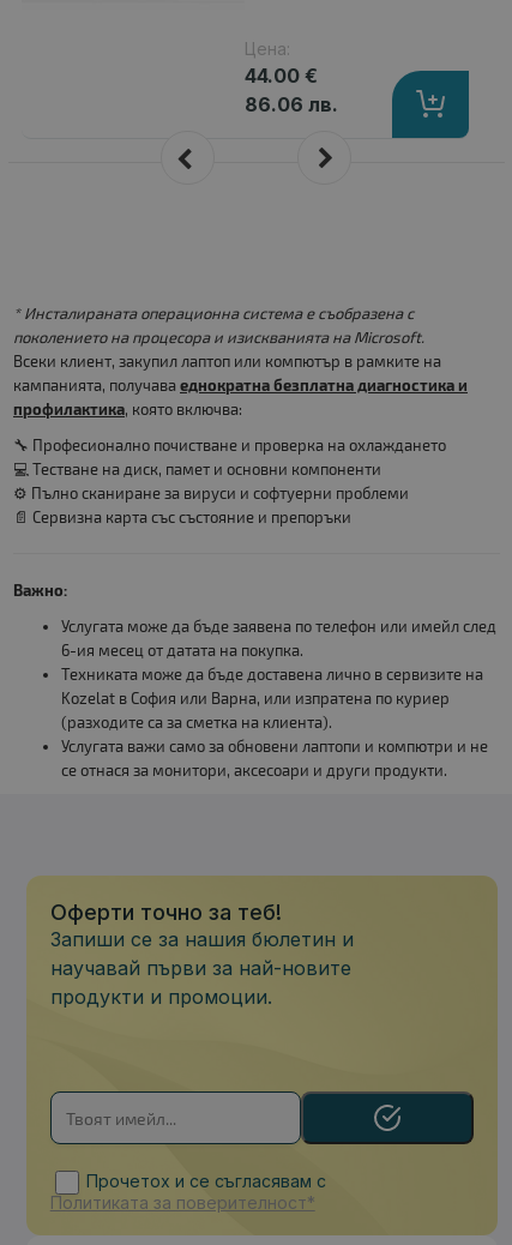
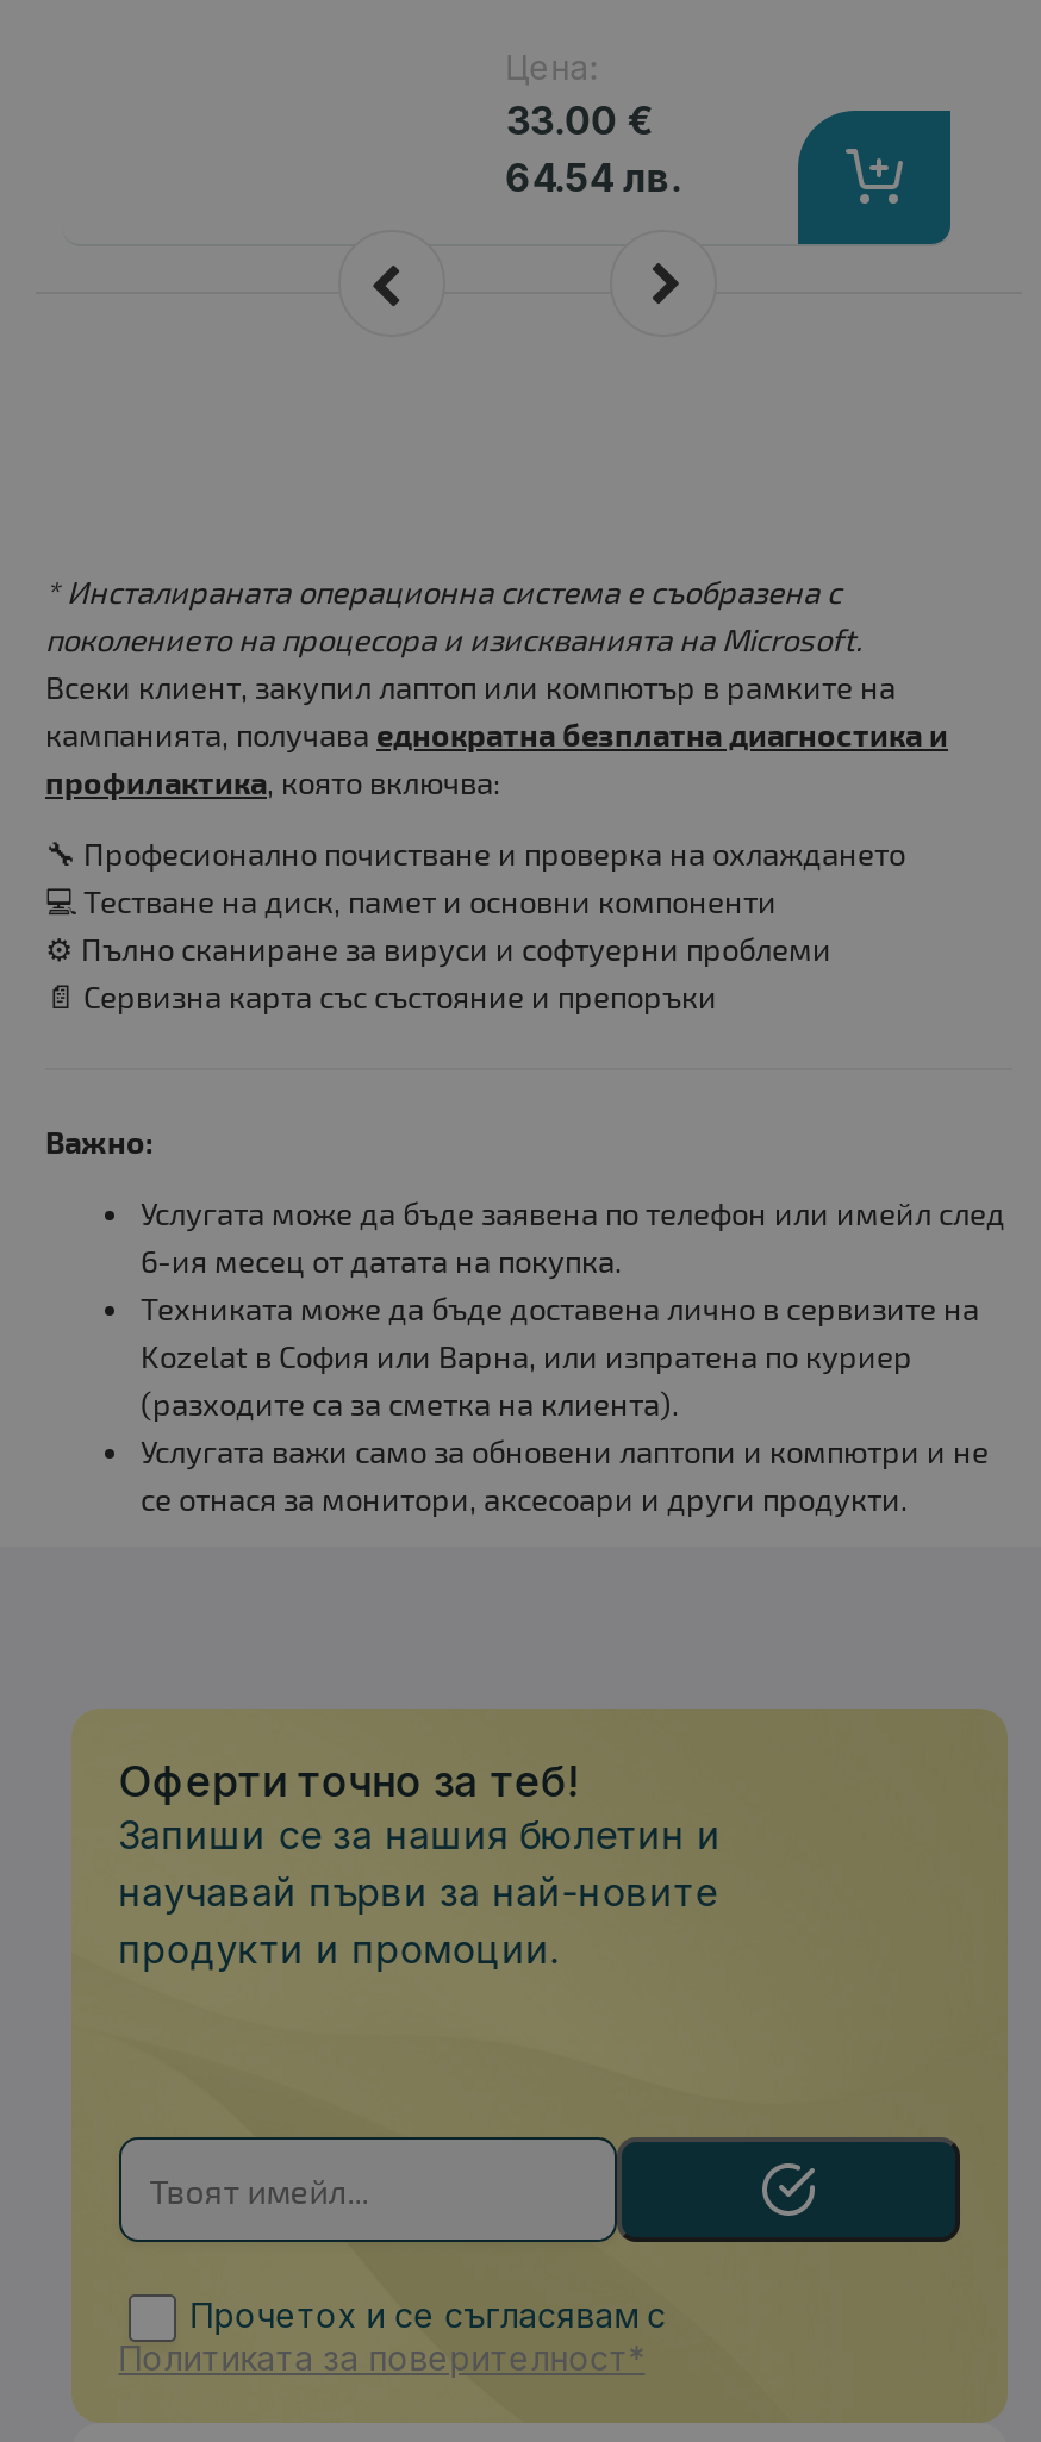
- 44.00 €
+ 33.00 €

- 86.06 лв.
+ 64.54 лв.
